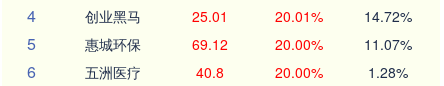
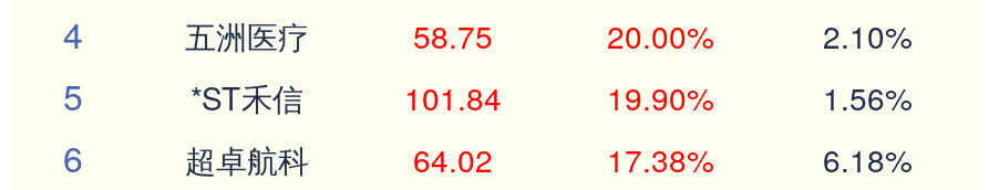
- 创业黑马
- 25.01
- 20.01%
- 14.72%
+ 五洲医疗
+ 58.75
+ 20.00%
+ 2.10%

- 惠城环保
- 69.12
- 20.00%
- 11.07%
+ *ST禾信
+ 101.84
+ 19.90%
+ 1.56%

- 五洲医疗
- 40.8
- 20.00%
- 1.28%
+ 超卓航科
+ 64.02
+ 17.38%
+ 6.18%
